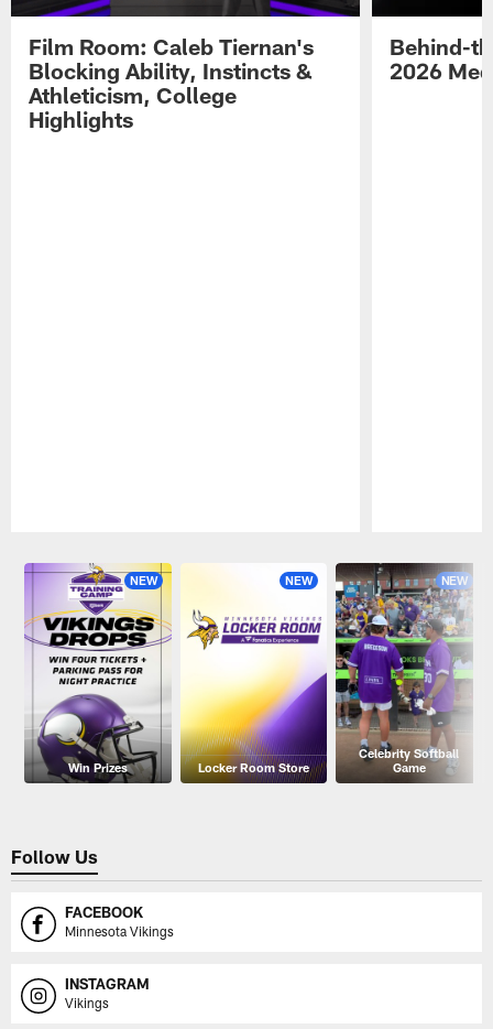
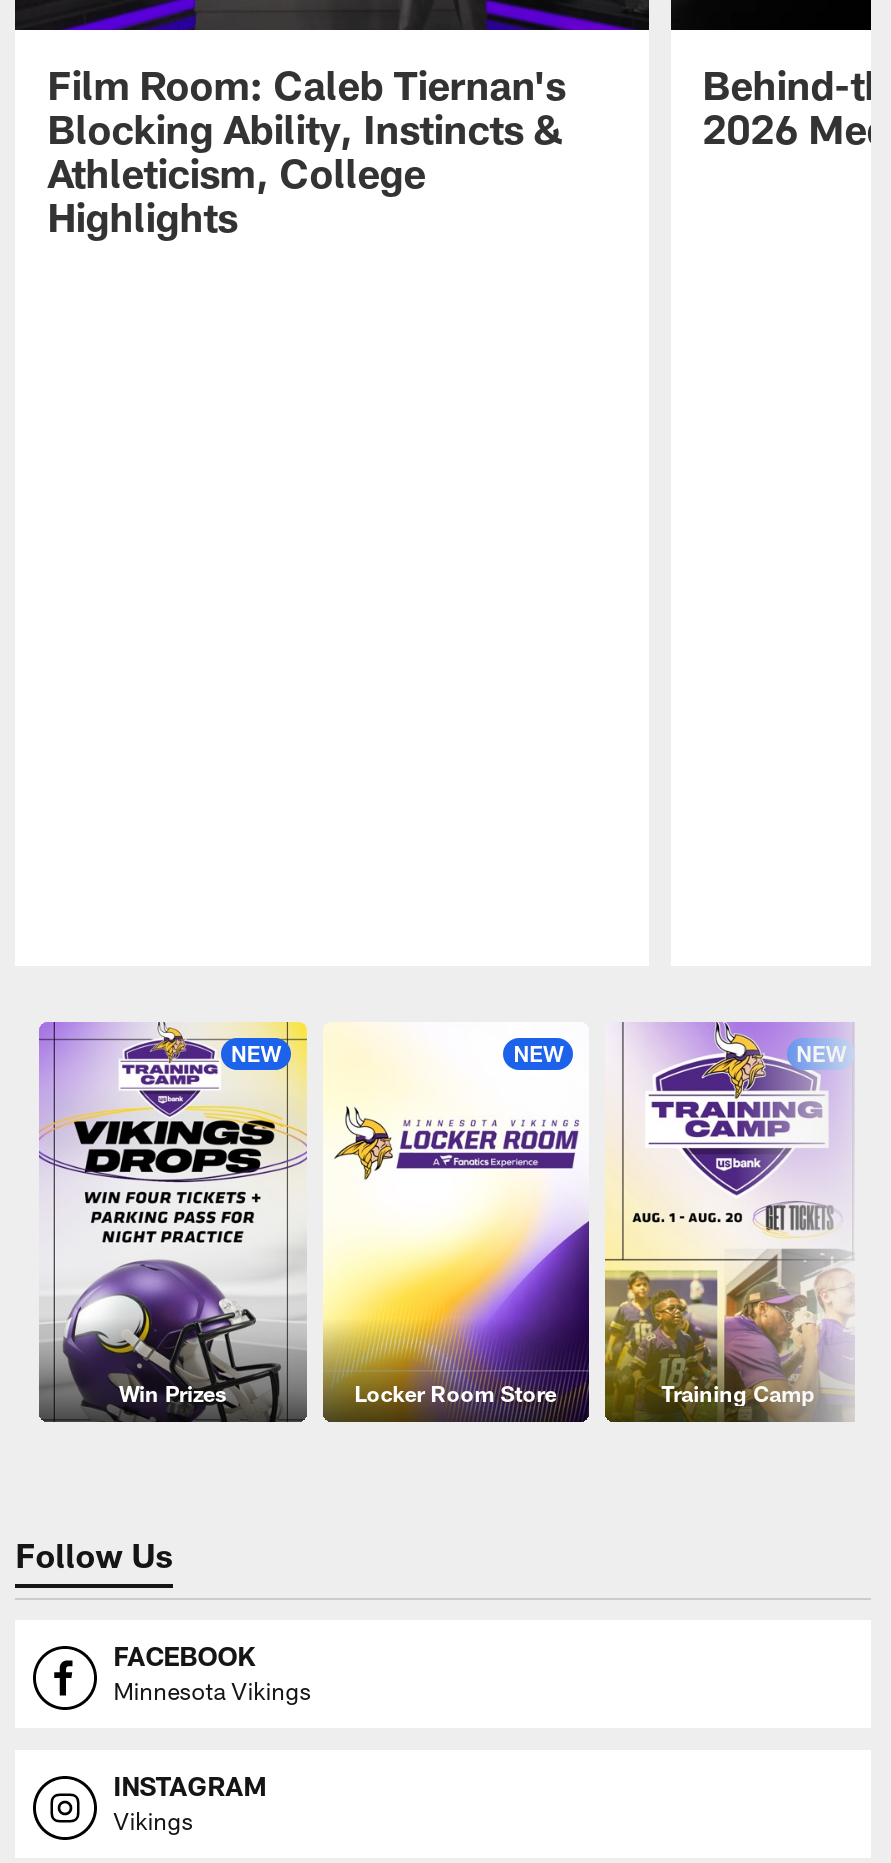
- [image]
- Celebrity Softball
- Game
+ [image]
+ Training Camp
